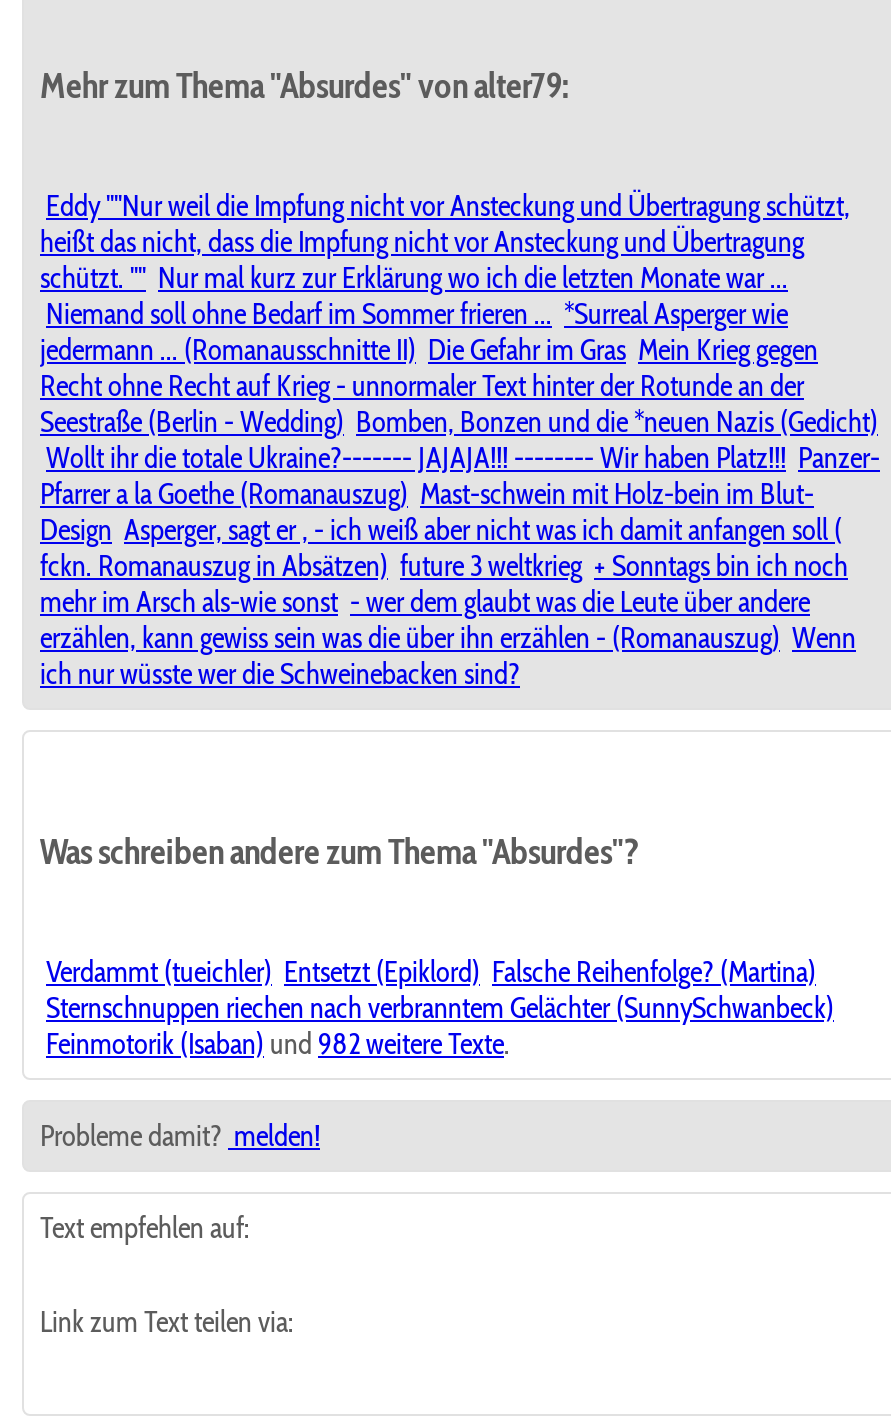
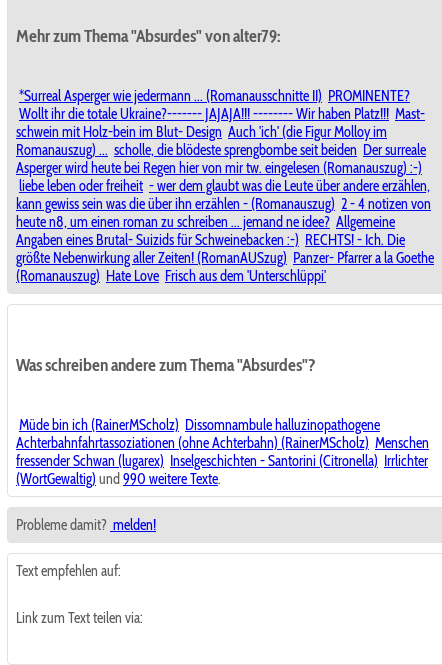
- Eddy ""Nur weil die Impfung nicht vor Ansteckung und Übertragung schützt,
- heißt das nicht, dass die Impfung nicht vor Ansteckung und Übertragung
- schützt. "" Nur mal kurz zur Erklärung wo ich die letzten Monate war ...
- Niemand soll ohne Bedarf im Sommer frieren ... *Surreal Asperger wie
- jedermann ... (Romanausschnitte II) Die Gefahr im Gras Mein Krieg gegen
- Recht ohne Recht auf Krieg - unnormaler Text hinter der Rotunde an der
- Seestraße (Berlin - Wedding) Bomben, Bonzen und die *neuen Nazis (Gedicht)
- Wollt ihr die totale Ukraine?------- JAJAJA!!! -------- Wir haben Platz!!! Panzer-
- Pfarrer a la Goethe (Romanauszug) Mast-schwein mit Holz-bein im Blut-
- Design Asperger, sagt er , - ich weiß aber nicht was ich damit anfangen soll (
- fckn. Romanauszug in Absätzen) future 3 weltkrieg + Sonntags bin ich noch
- mehr im Arsch als-wie sonst - wer dem glaubt was die Leute über andere
- erzählen, kann gewiss sein was die über ihn erzählen - (Romanauszug) Wenn
- ich nur wüsste wer die Schweinebacken sind?
+ *Surreal Asperger wie jedermann ... (Romanausschnitte II) PROMINENTE?
+ Wollt ihr die totale Ukraine?------- JAJAJA!!! -------- Wir haben Platz!!! Mast-
+ schwein mit Holz-bein im Blut- Design Auch 'ich' (die Figur Molloy im
+ Romanauszug) ... scholle, die blödeste sprengbombe seit beiden Der surreale
+ Asperger wird heute bei Regen hier von mir tw. eingelesen (Romanauszug) :-)
+ liebe leben oder freiheit - wer dem glaubt was die Leute über andere erzählen,
+ kann gewiss sein was die über ihn erzählen - (Romanauszug) 2 - 4 notizen von
+ heute n8, um einen roman zu schreiben ... jemand ne idee? Allgemeine
+ Angaben eines Brutal- Suizids für Schweinebacken :-) RECHTS! - Ich. Die
+ größte Nebenwirkung aller Zeiten! (RomanAUSzug) Panzer- Pfarrer a la Goethe
+ (Romanauszug) Hate Love Frisch aus dem 'Unterschlüppi'

moved up: Was schreiben andere zum Thema "Absurdes"?

- Verdammt (tueichler) Entsetzt (Epiklord) Falsche Reihenfolge? (Martina)
- Sternschnuppen riechen nach verbranntem Gelächter (SunnySchwanbeck)
- Feinmotorik (Isaban) und 982 weitere Texte.
+ Müde bin ich (RainerMScholz) Dissomnambule halluzinopathogene
+ Achterbahnfahrtassoziationen (ohne Achterbahn) (RainerMScholz) Menschen
+ fressender Schwan (lugarex) Inselgeschichten - Santorini (Citronella) Irrlichter
+ (WortGewaltig) und 990 weitere Texte.
